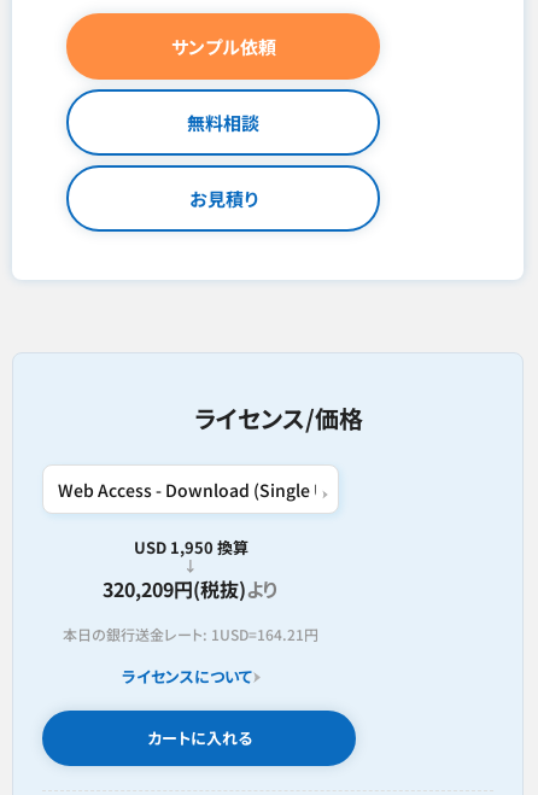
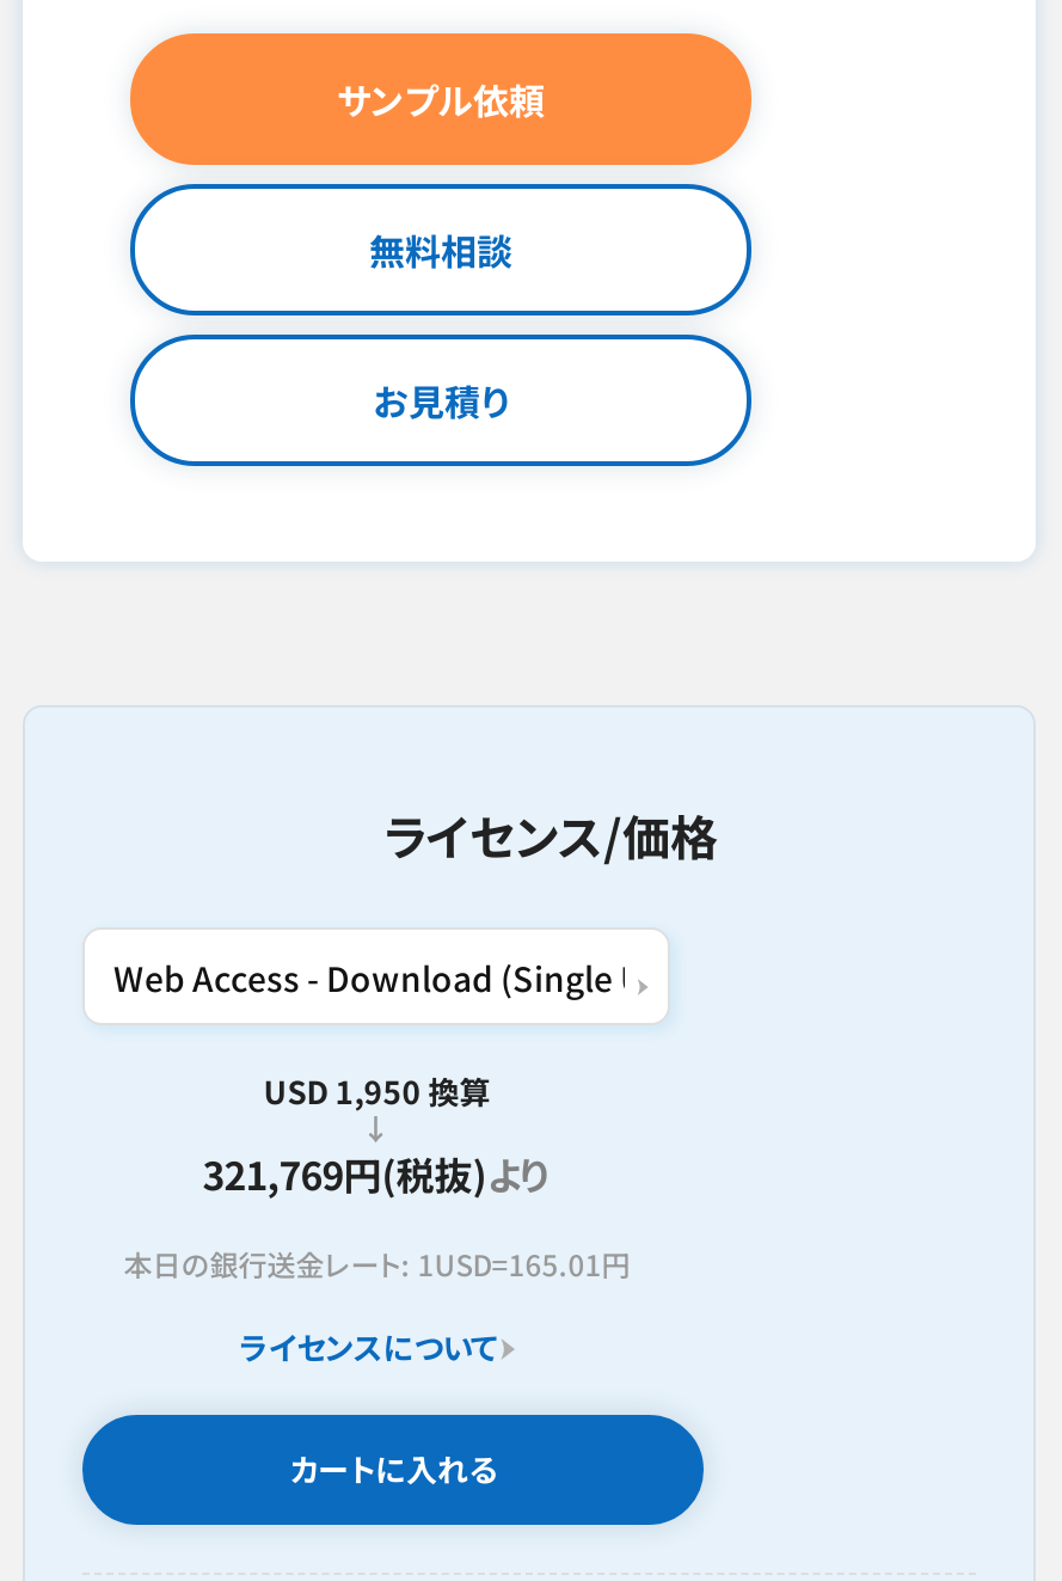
- 320,209円(税抜)より
+ 321,769円(税抜)より

- 本日の銀行送金レート: 1USD=164.21円
+ 本日の銀行送金レート: 1USD=165.01円
